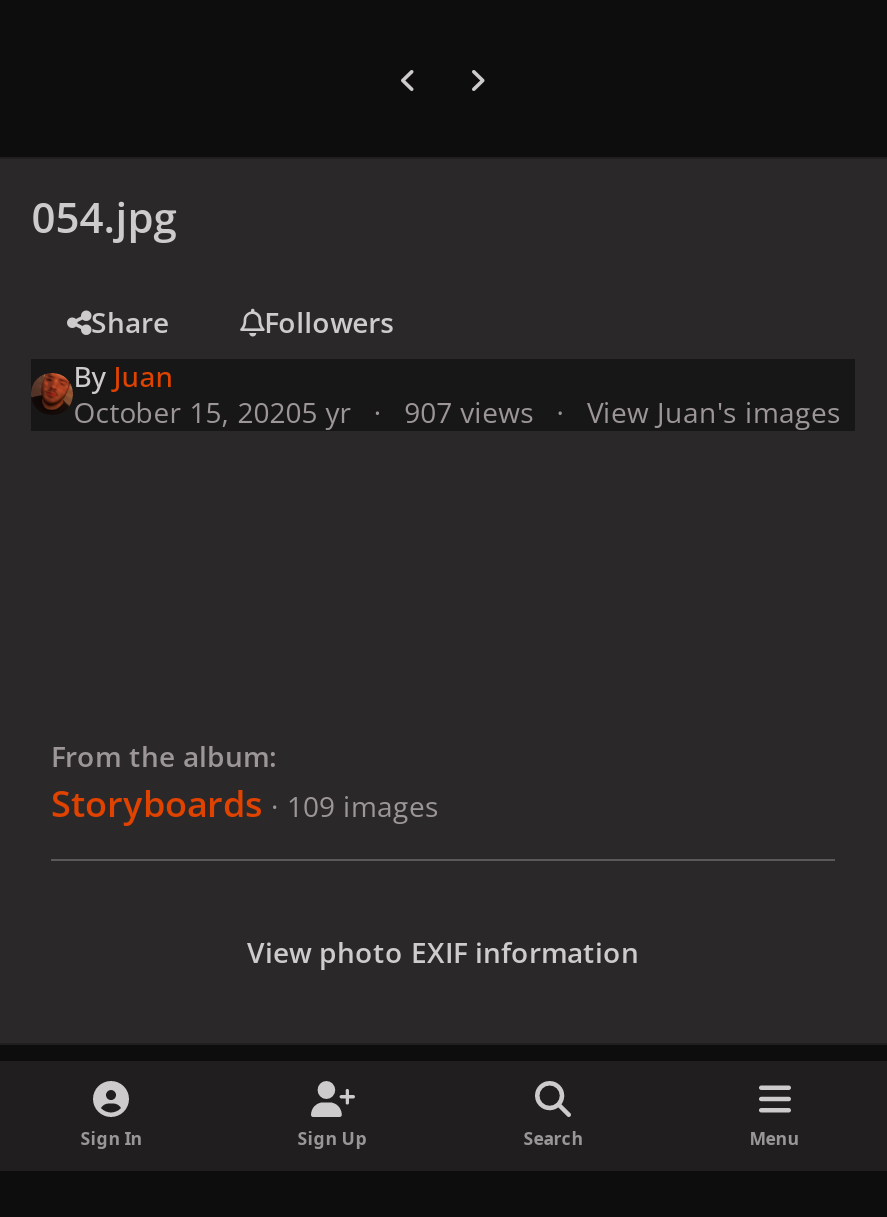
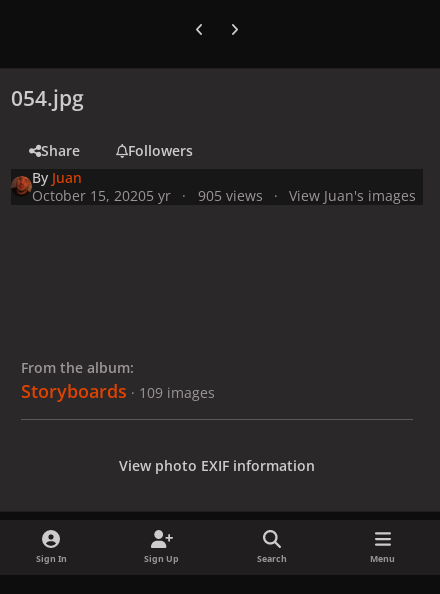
- October 15, 20205 yr 907 views View Juan's images
+ October 15, 20205 yr 905 views View Juan's images
